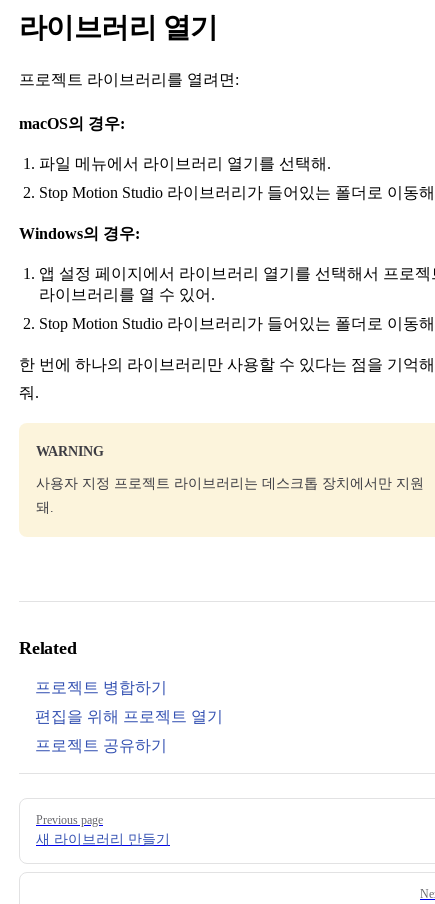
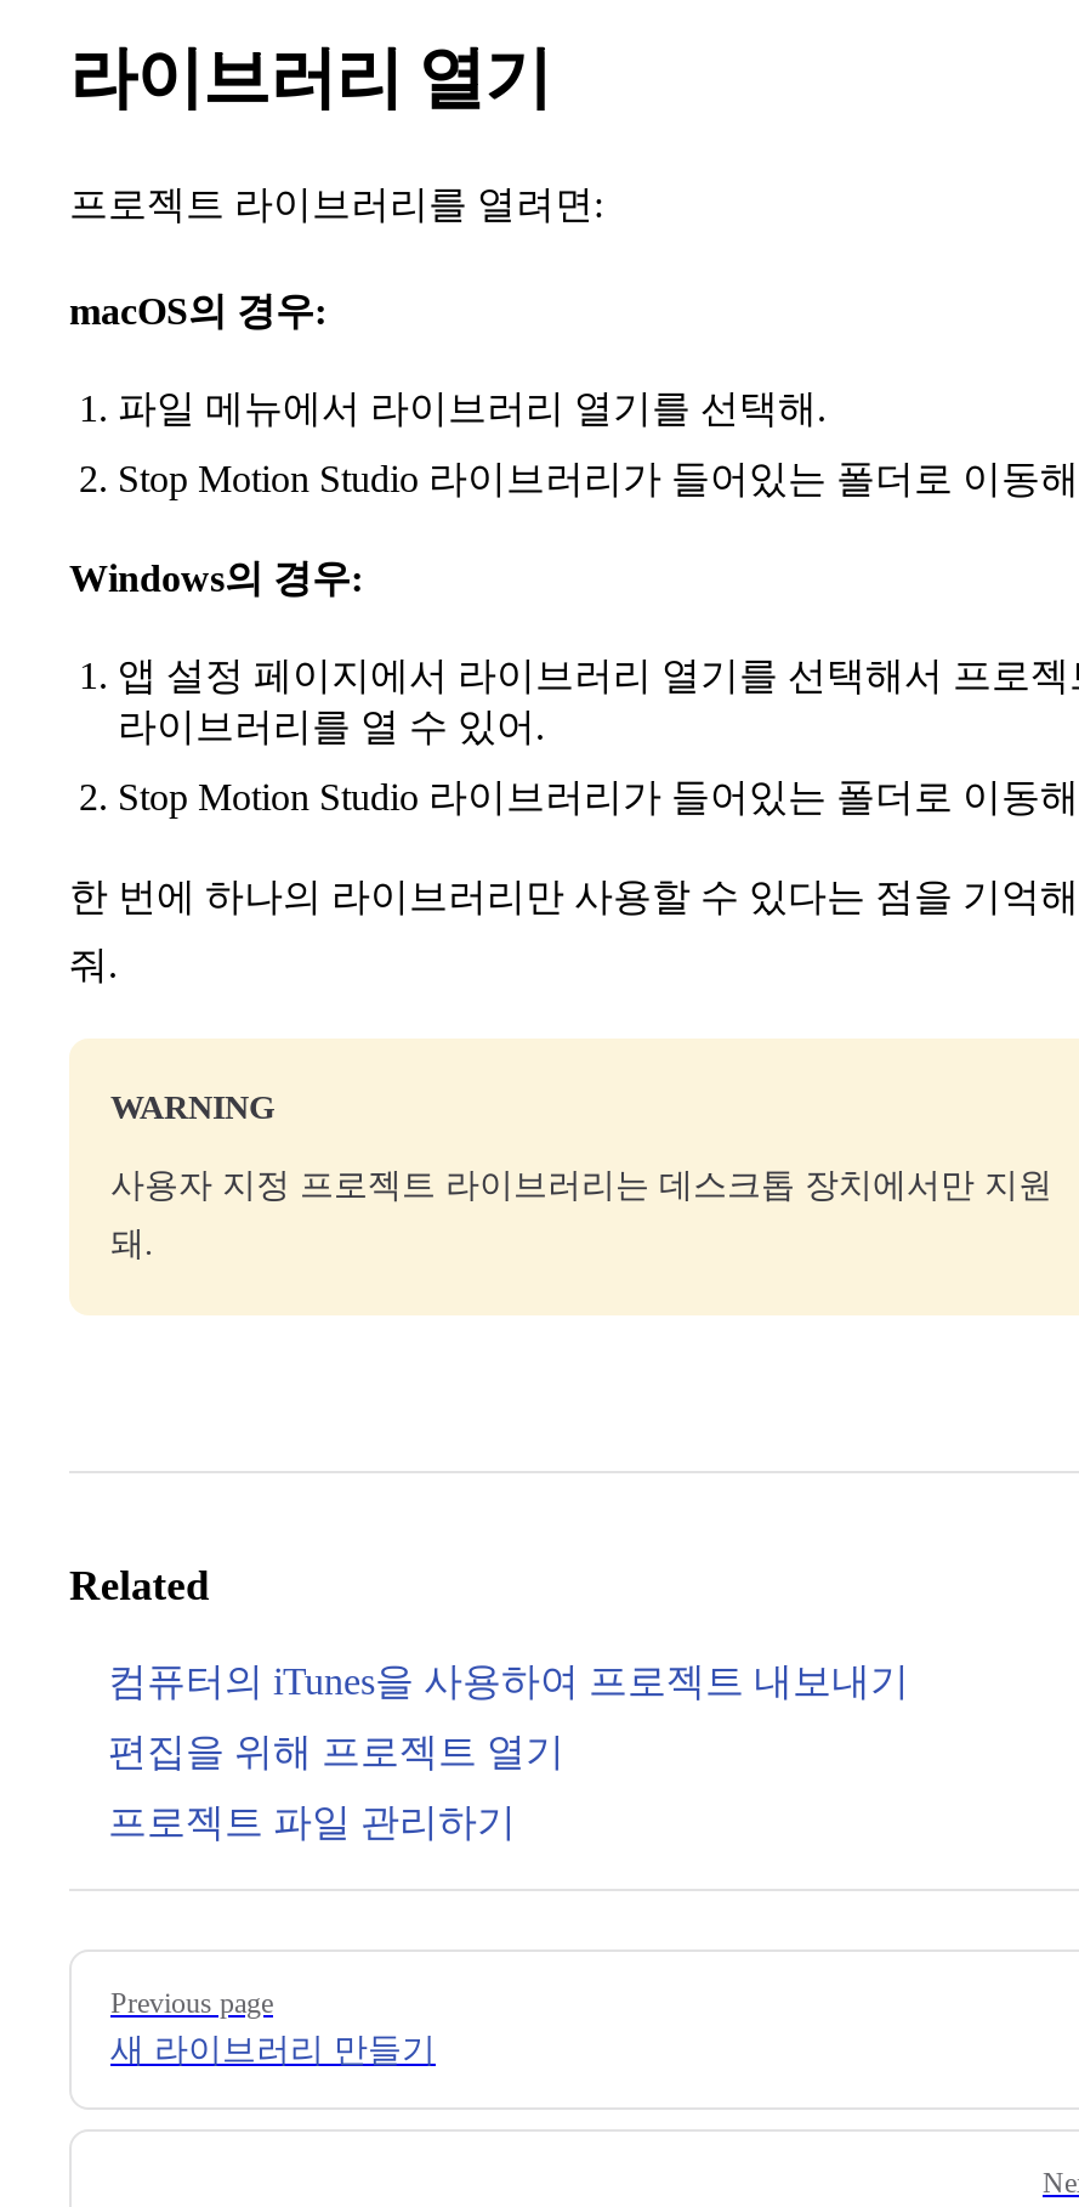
- 프로젝트 병합하기
+ 컴퓨터의 iTunes을 사용하여 프로젝트 내보내기

- 프로젝트 공유하기
+ 프로젝트 파일 관리하기
